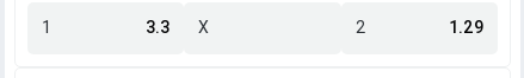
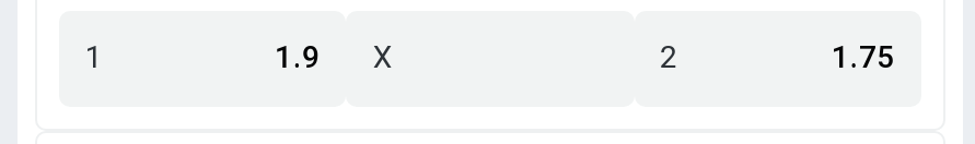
- 3.3 X
+ 1.9 X

- 1.29
+ 1.75
